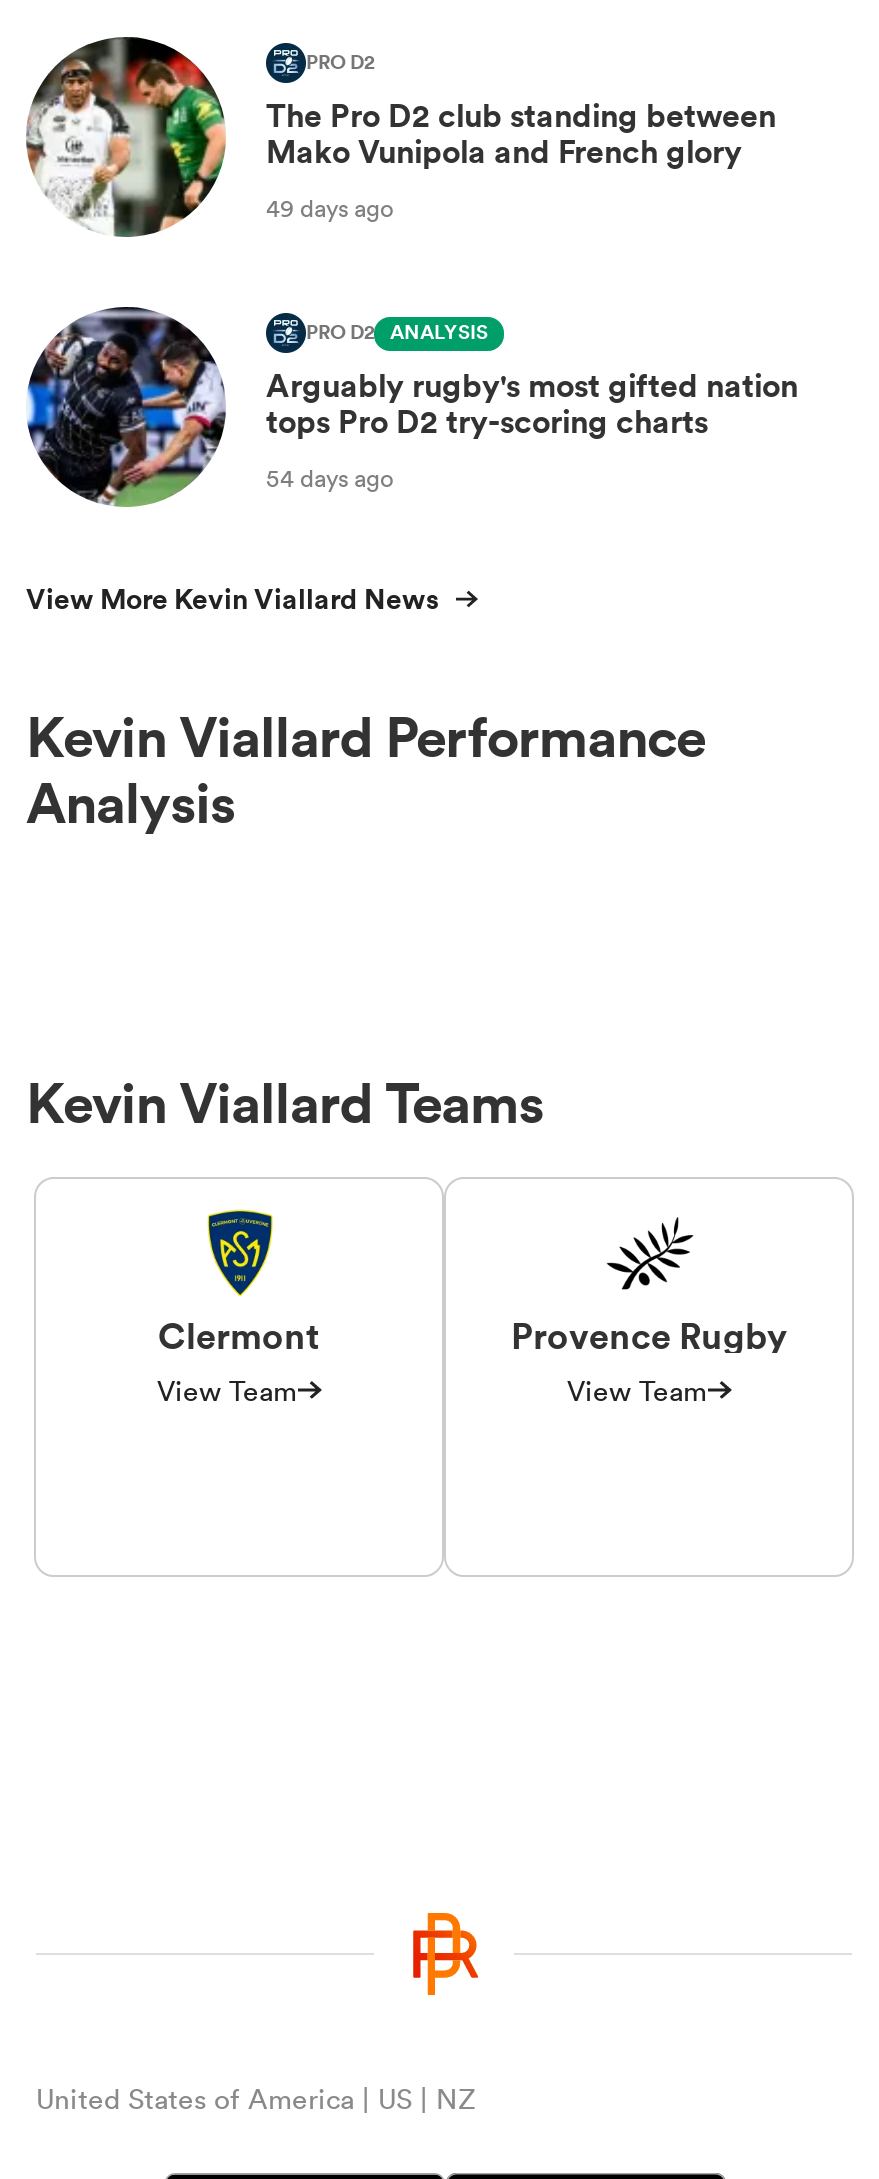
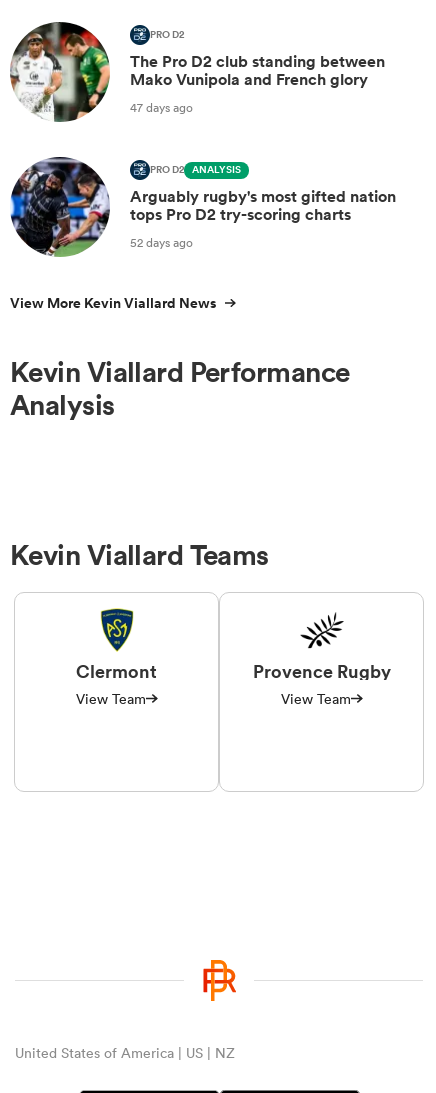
- 49 days ago
+ 47 days ago

- 54 days ago
+ 52 days ago
